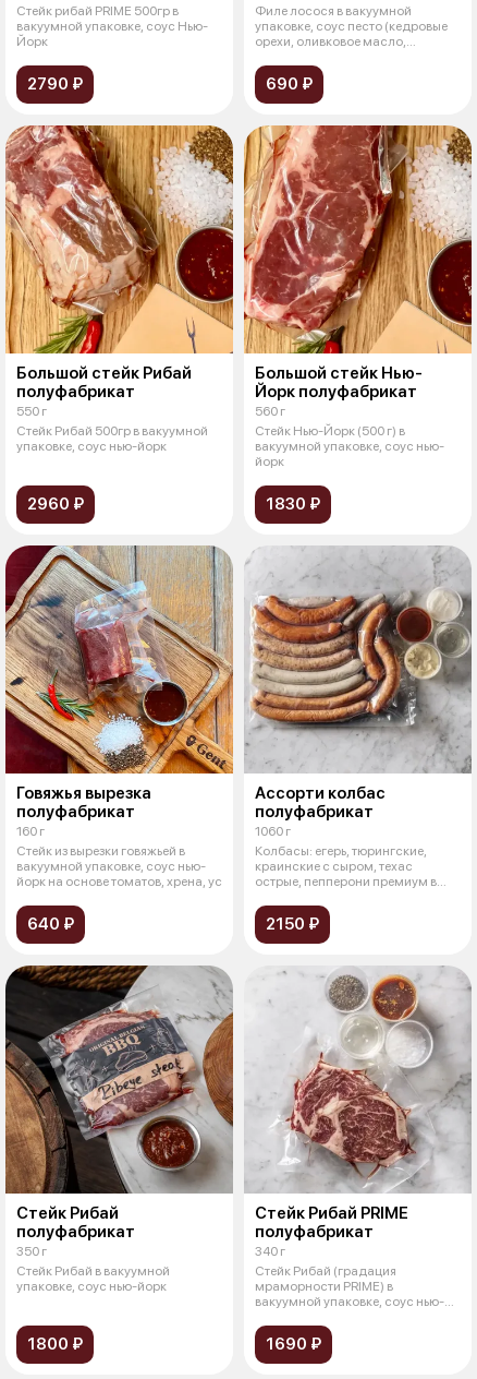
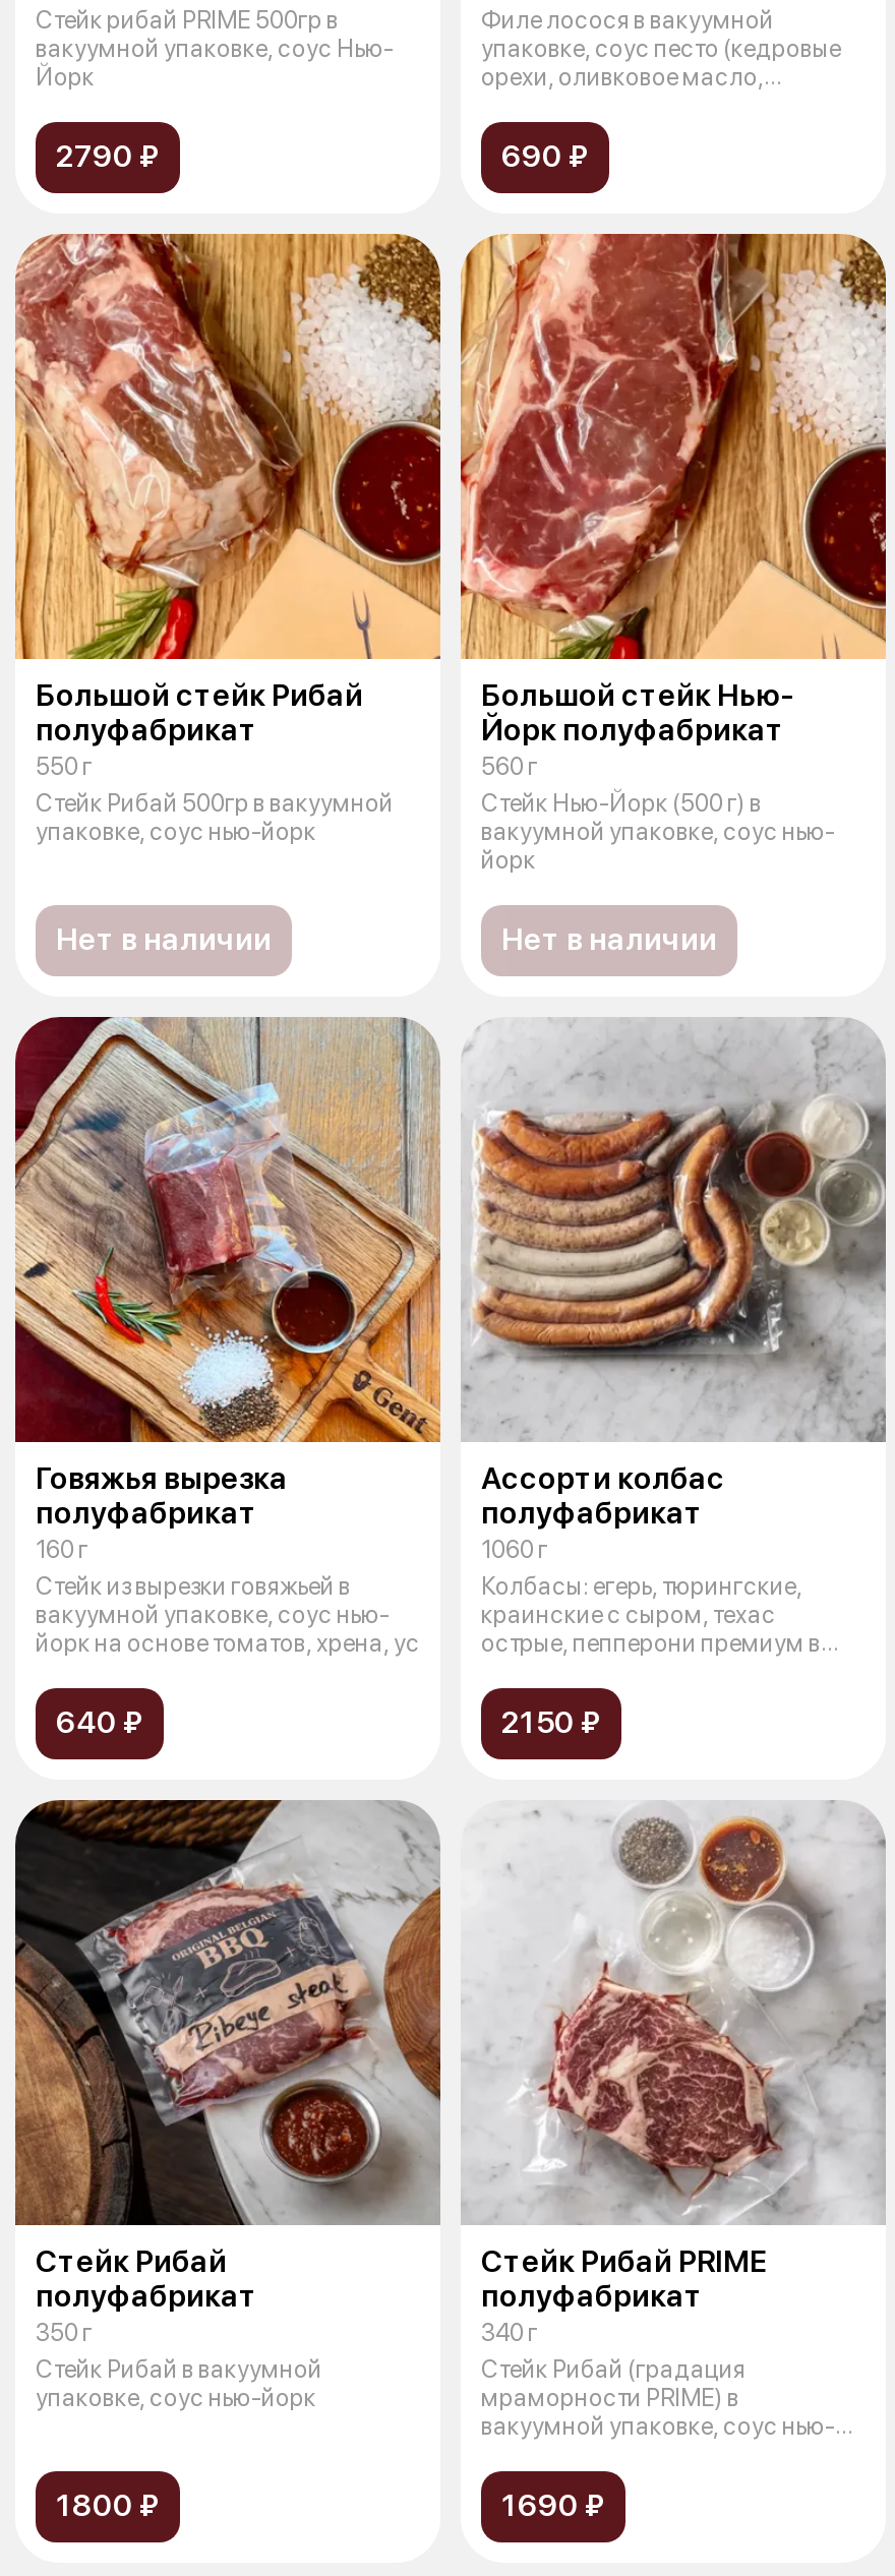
- 2960 ₽
+ Нет в наличии

- 1830 ₽
+ Нет в наличии
